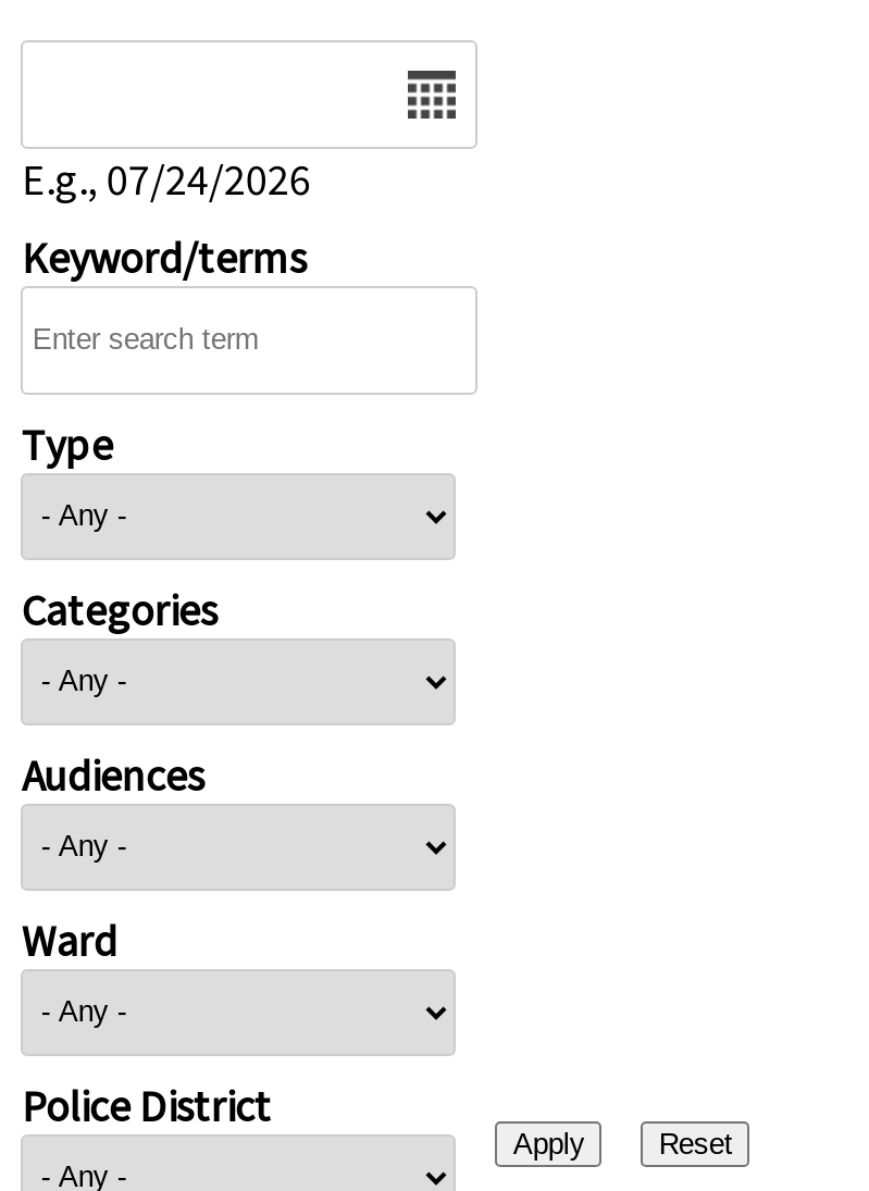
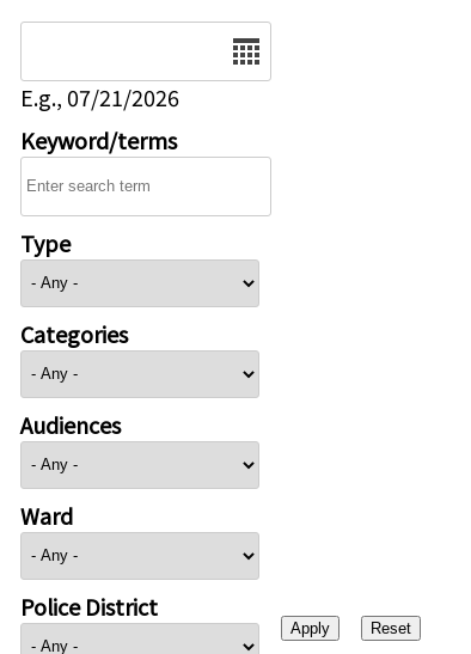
- E.g., 07/24/2026
+ E.g., 07/21/2026
